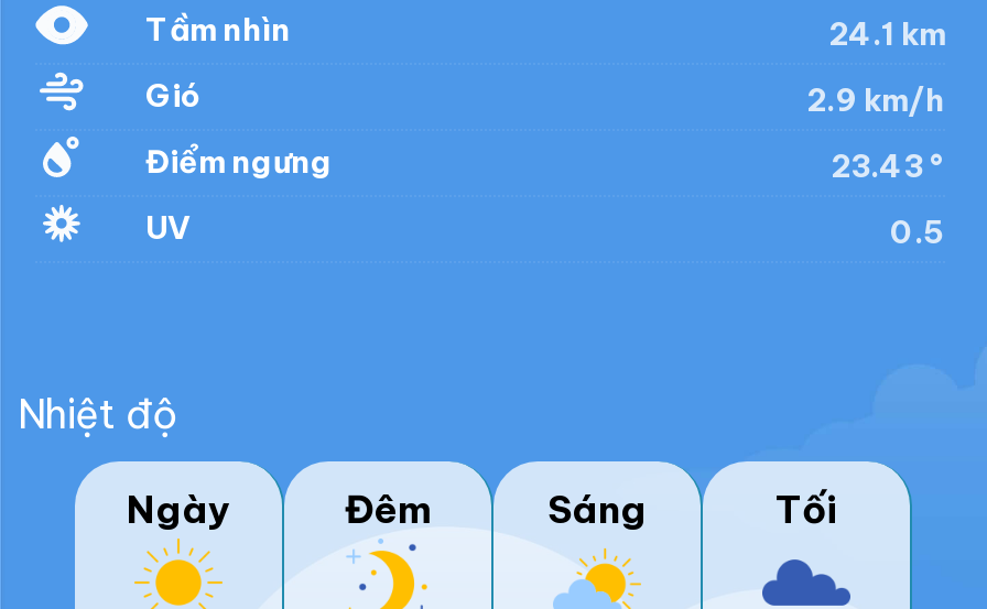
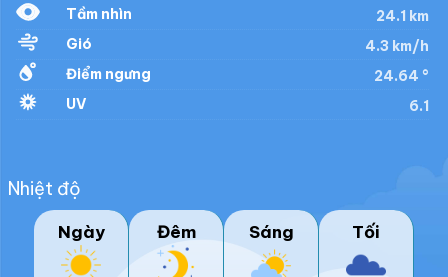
- 2.9 km/h
+ 4.3 km/h

- 23.43 °
+ 24.64 °

- 0.5
+ 6.1
